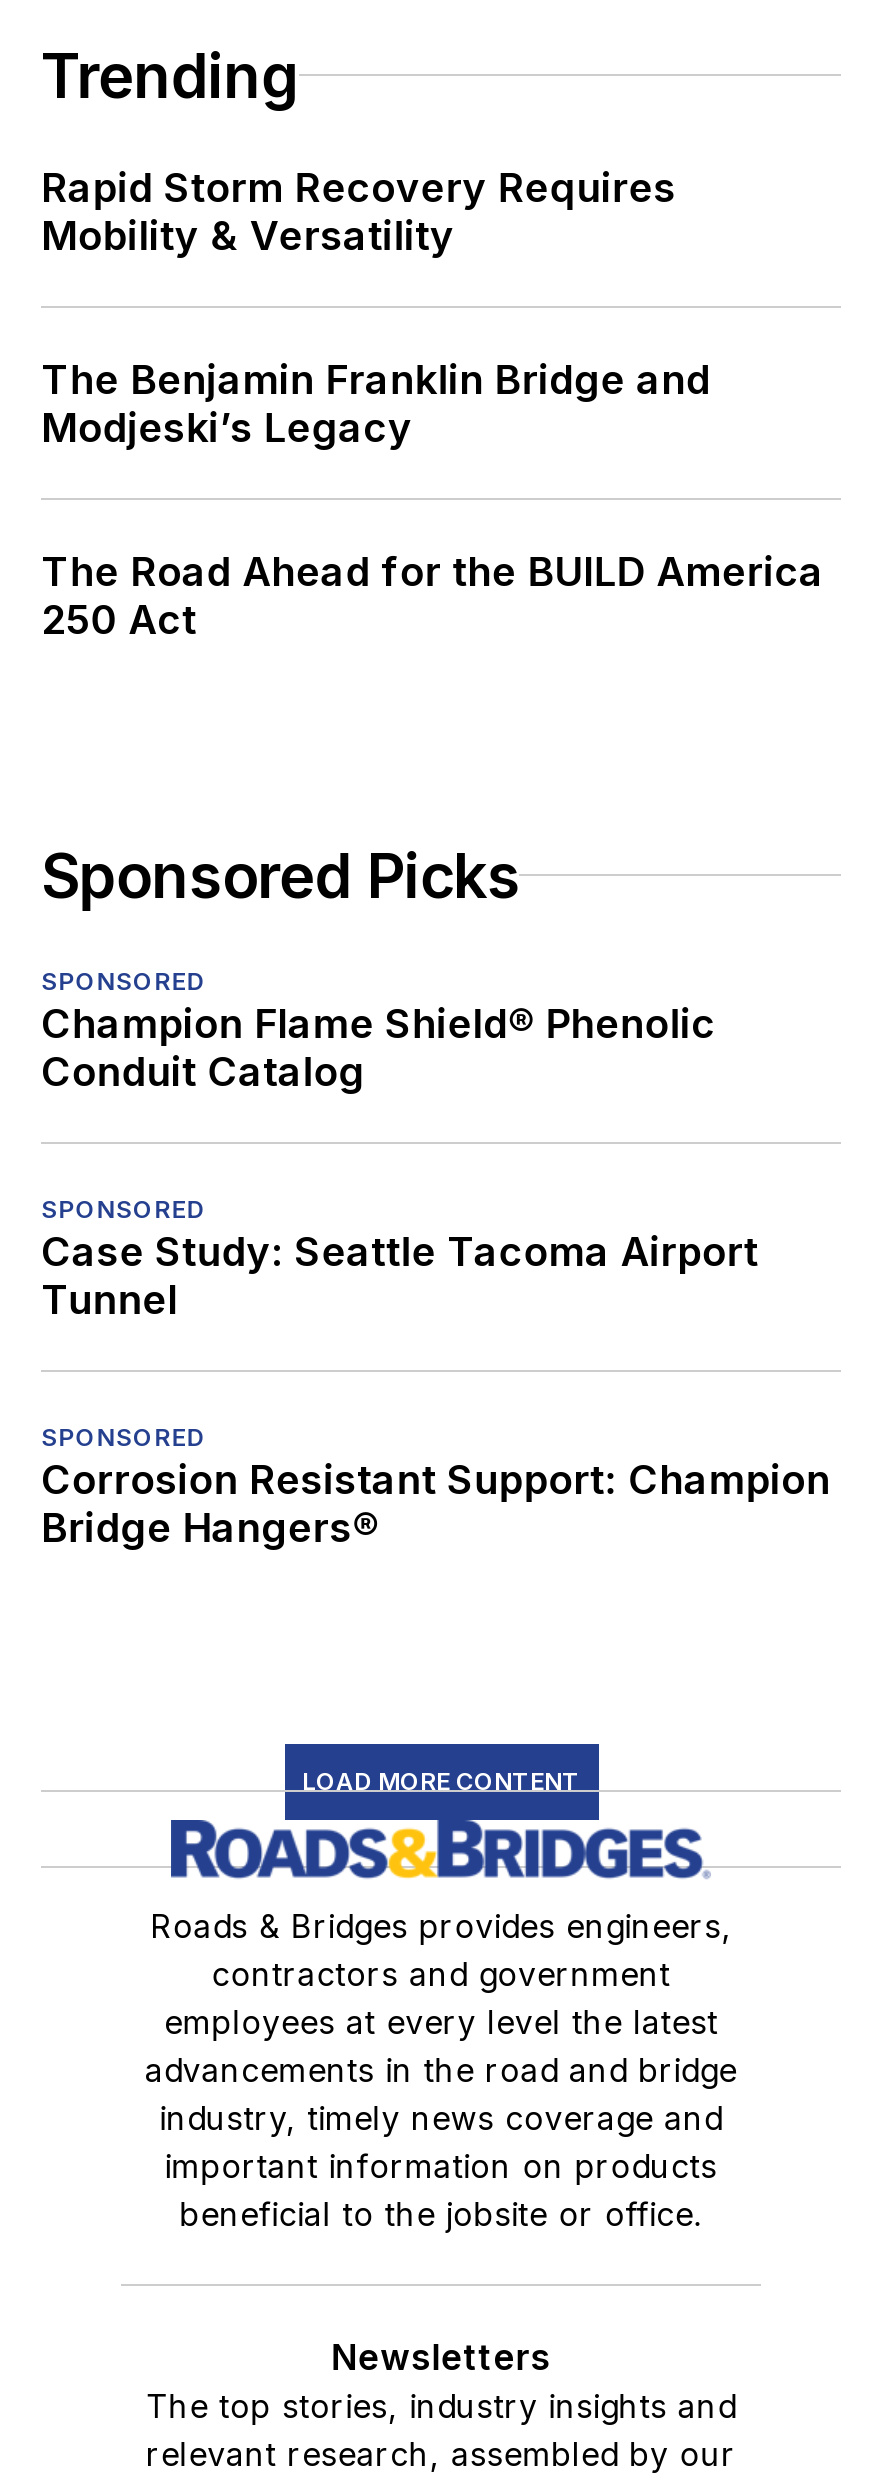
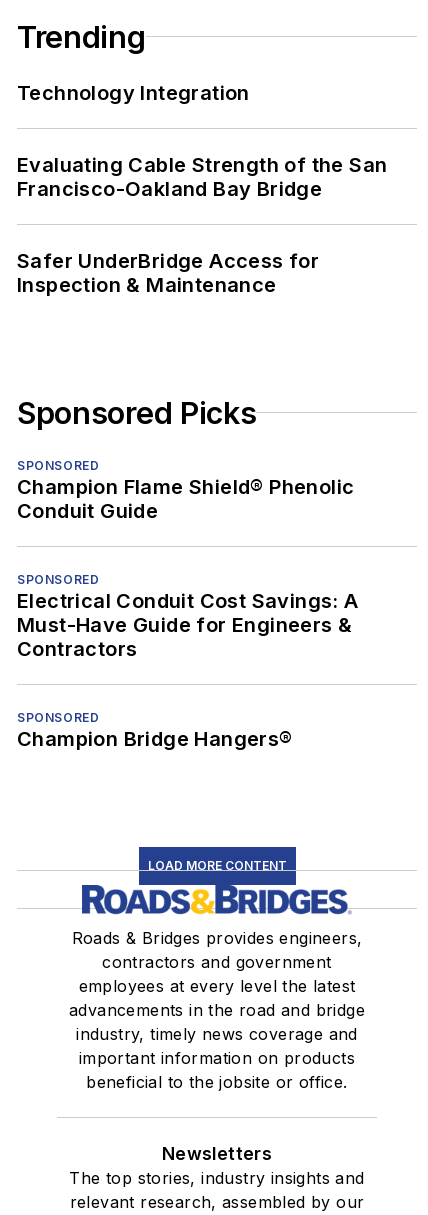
- Rapid Storm Recovery Requires
- Mobility & Versatility
+ Technology Integration

- The Benjamin Franklin Bridge and
- Modjeski’s Legacy
+ Evaluating Cable Strength of the San
+ Francisco-Oakland Bay Bridge

- The Road Ahead for the BUILD America
- 250 Act
+ Safer UnderBridge Access for
+ Inspection & Maintenance

- Conduit Catalog
+ Conduit Guide

- Case Study: Seattle Tacoma Airport
- Tunnel
+ Electrical Conduit Cost Savings: A
+ Must-Have Guide for Engineers &
+ Contractors

- Corrosion Resistant Support: Champion
- Bridge Hangers®
+ Champion Bridge Hangers®
